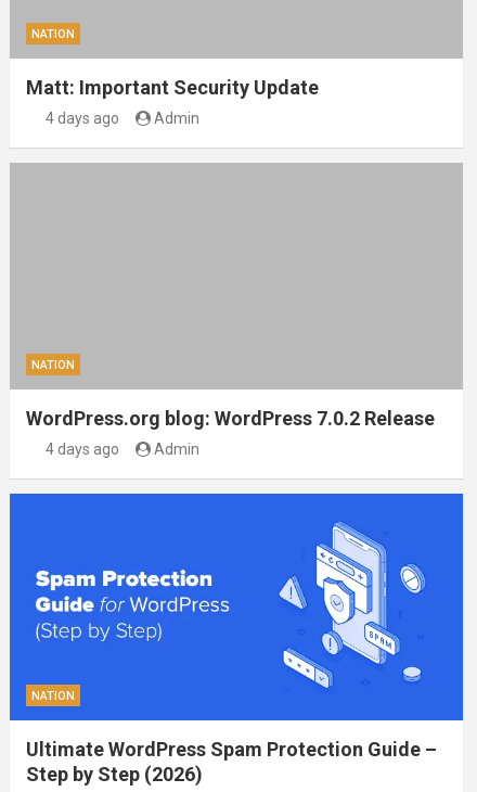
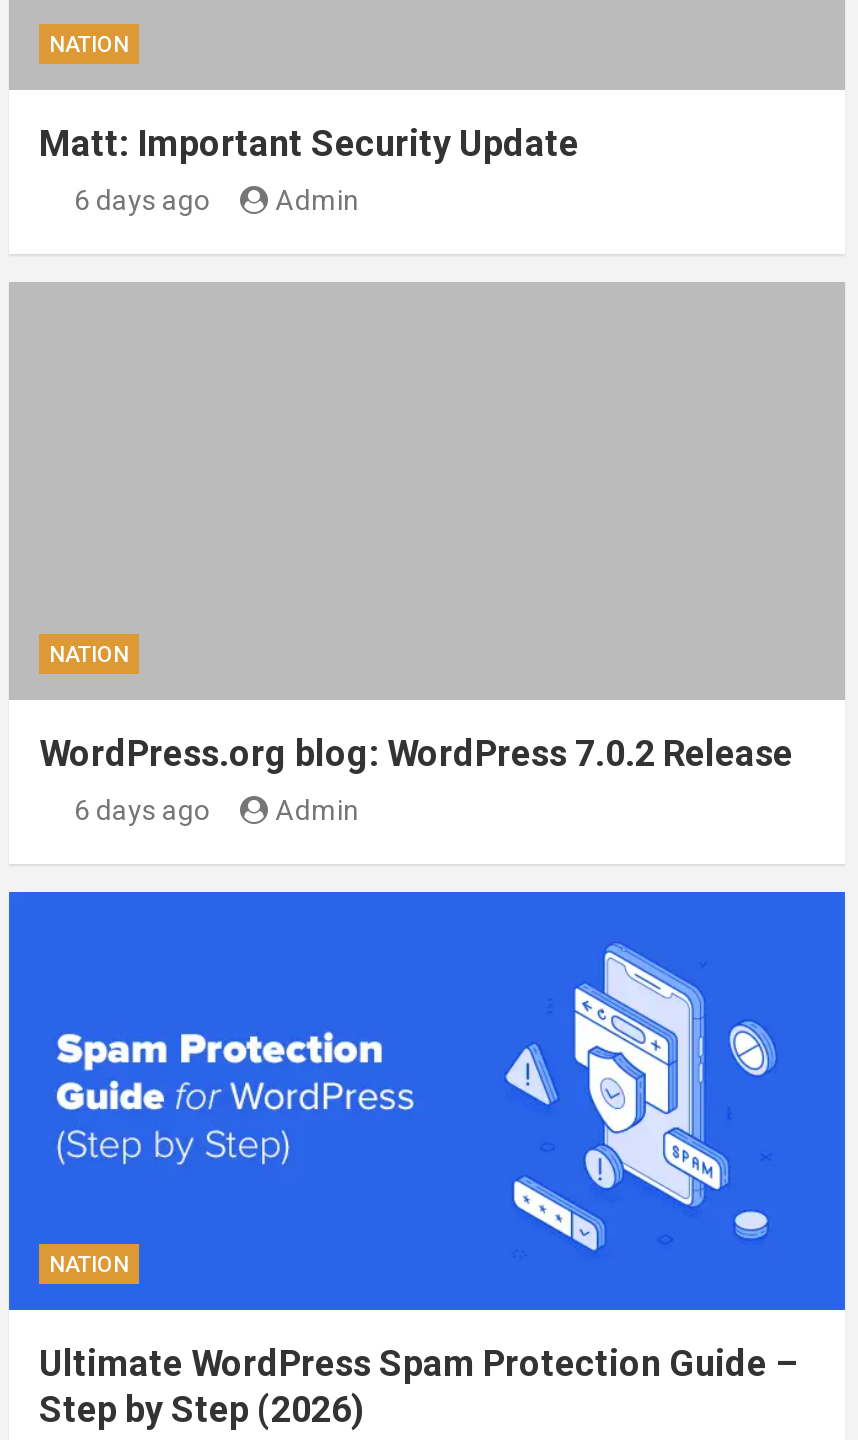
- 4 days ago
+ 6 days ago

- 4 days ago
+ 6 days ago
